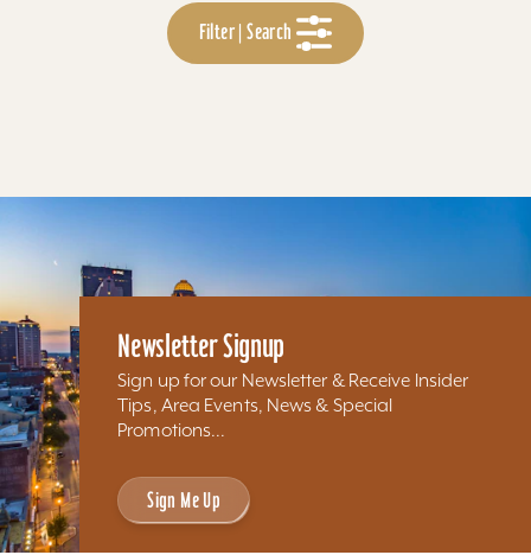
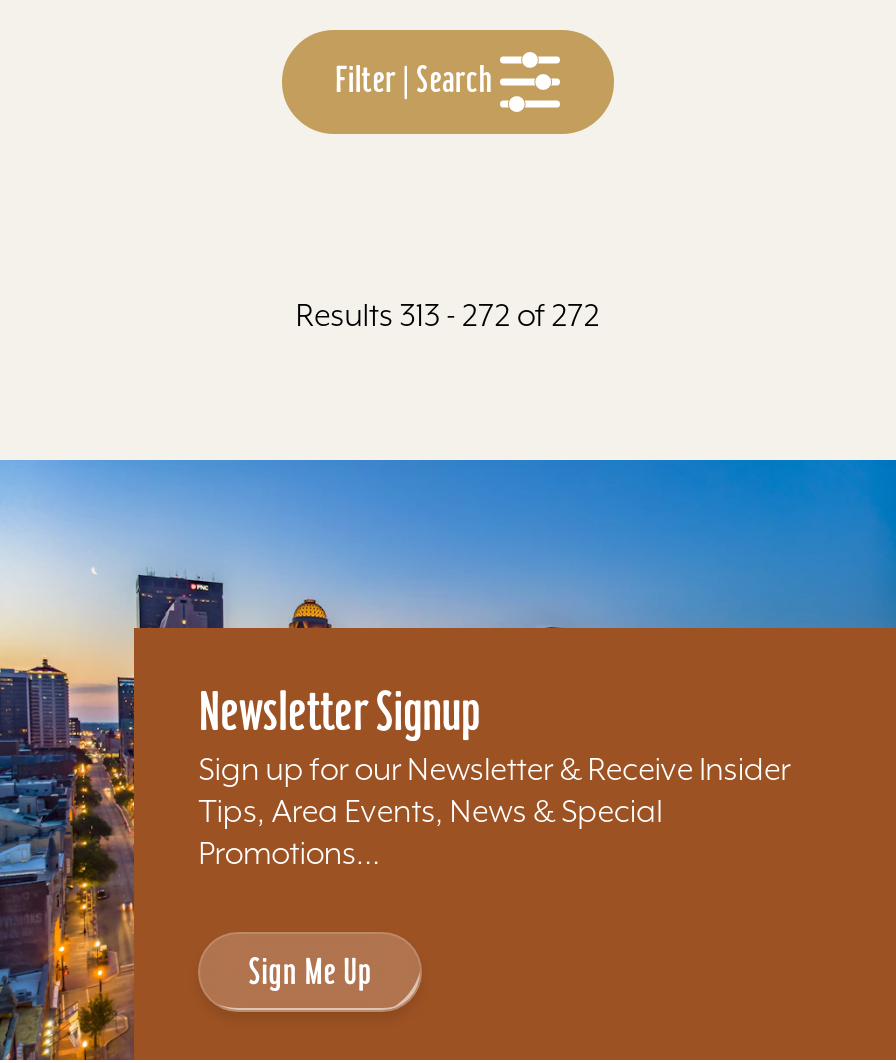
+ Results 313 - 272 of 272
